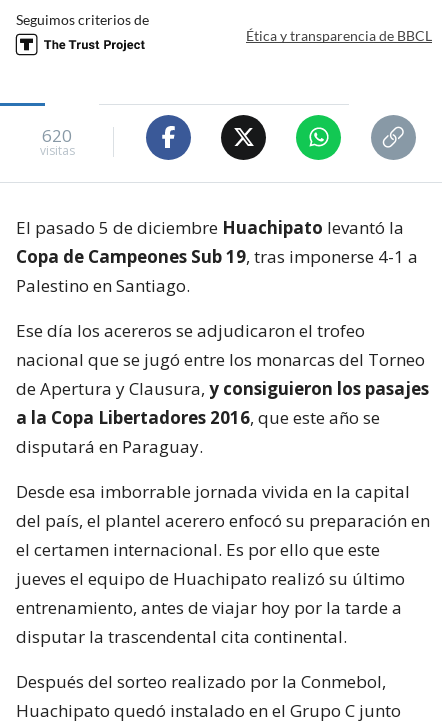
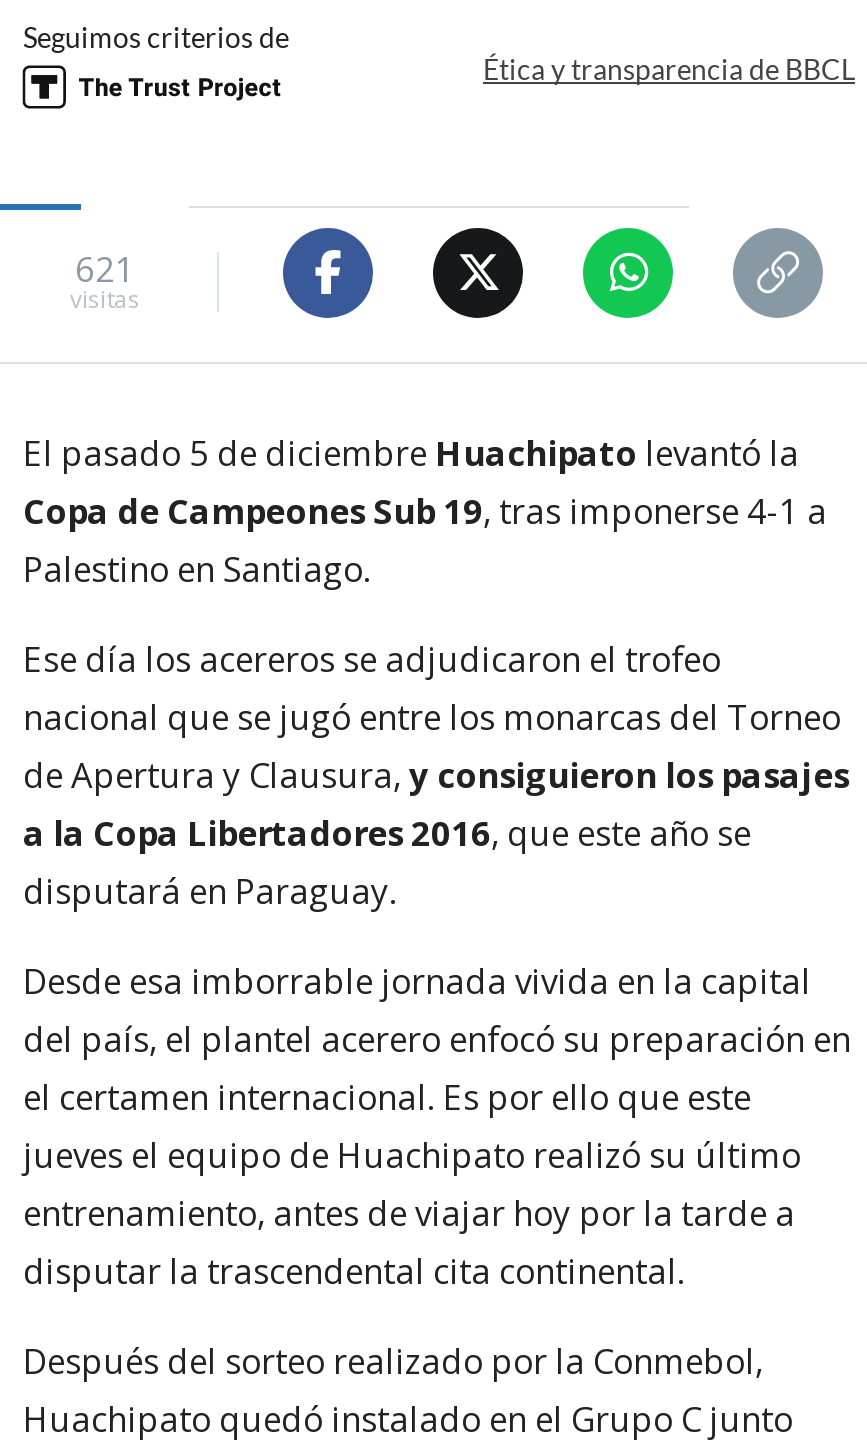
- 620
+ 621
